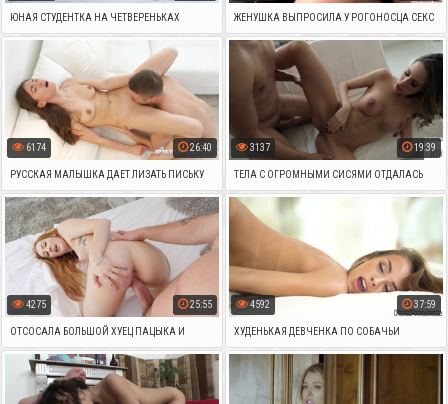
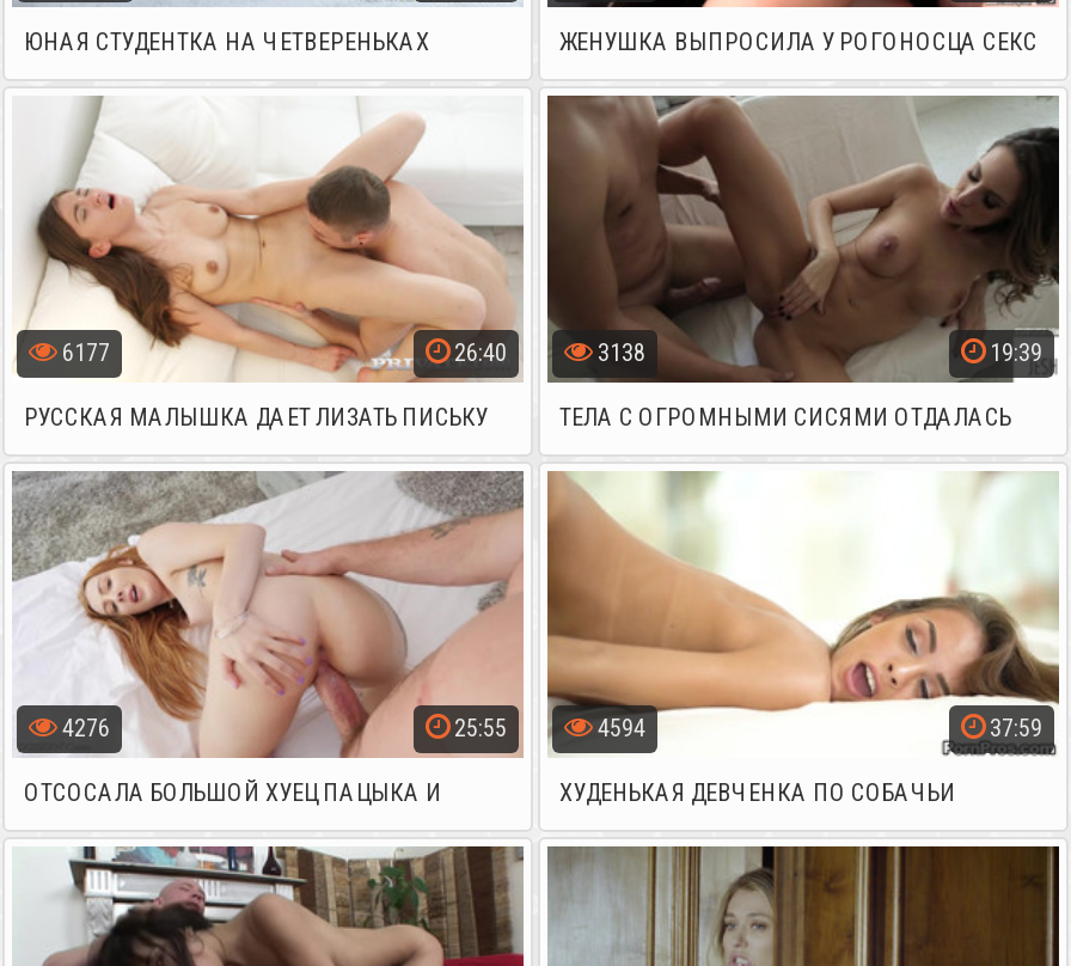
- 6174
+ 6177

- 3137
+ 3138

- 4275
+ 4276

- 4592
+ 4594
